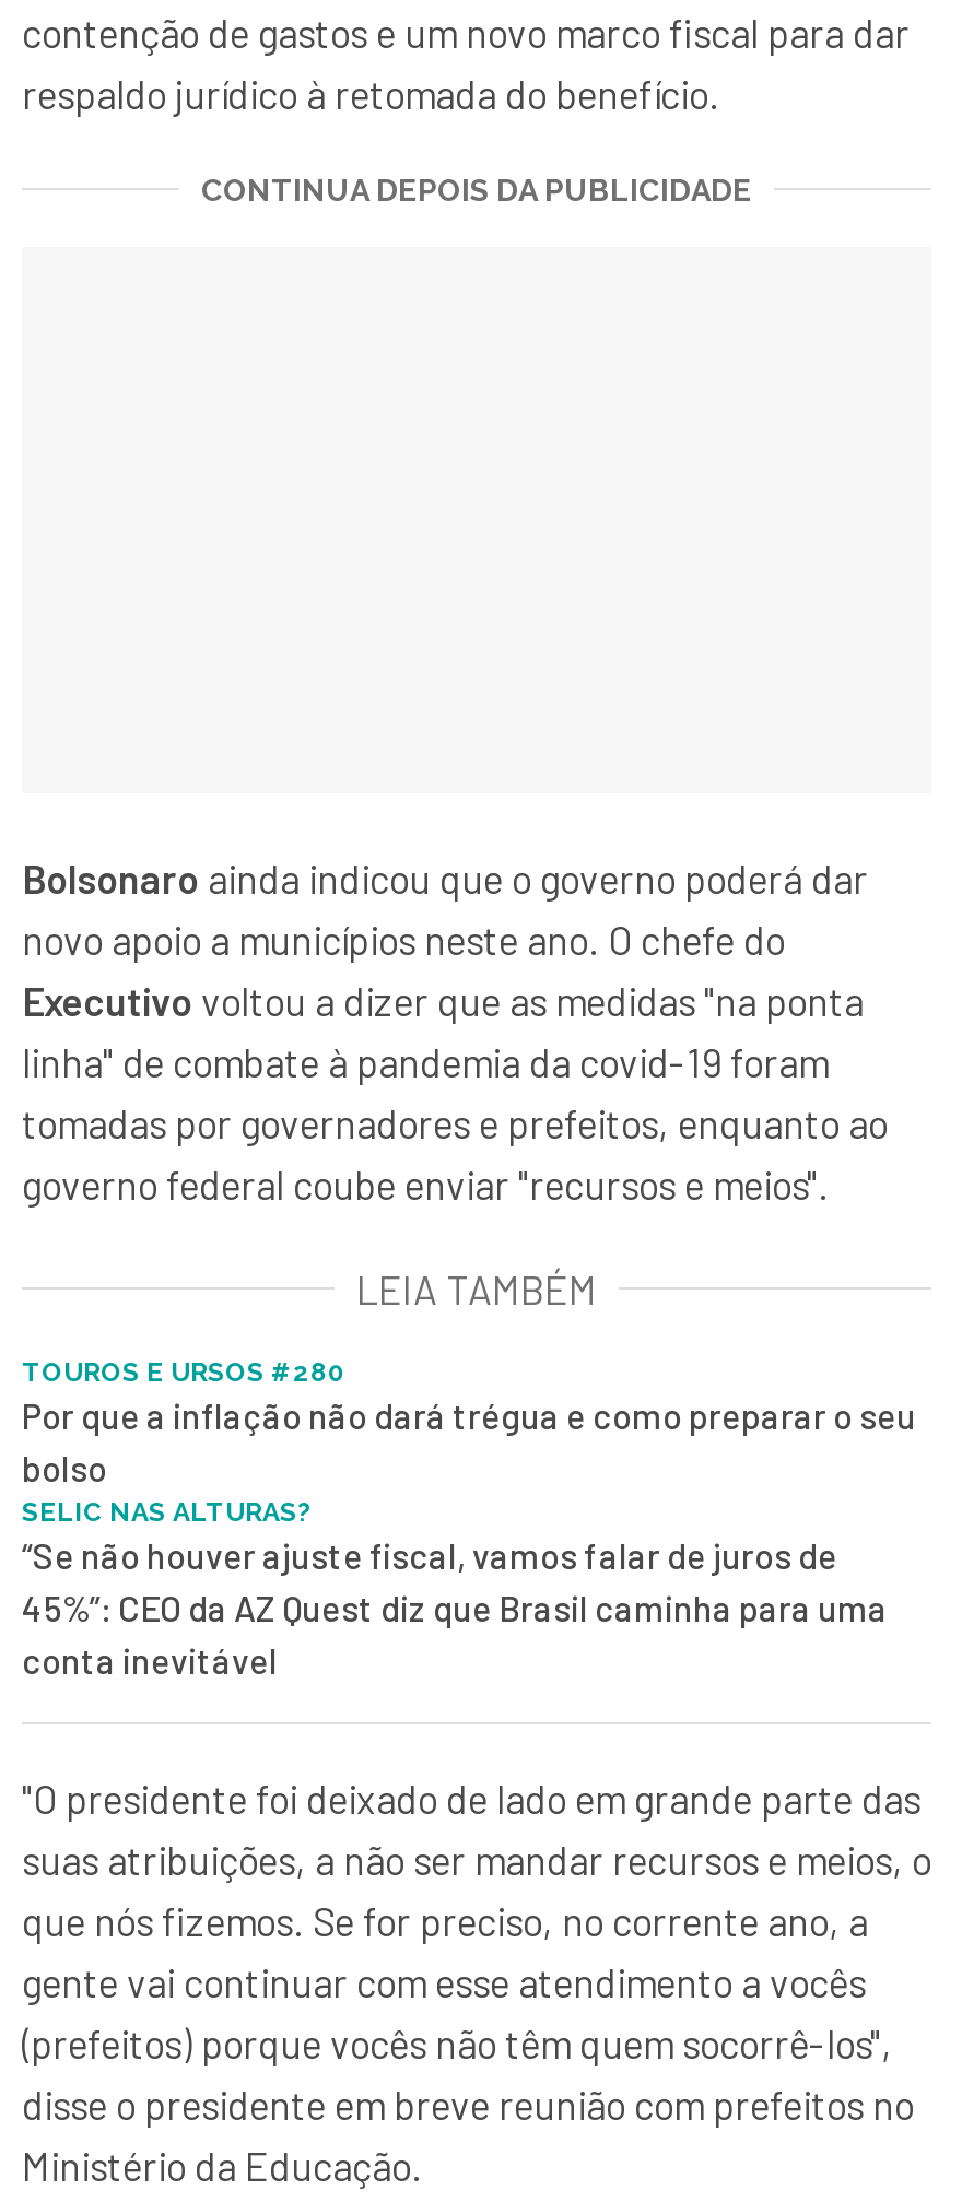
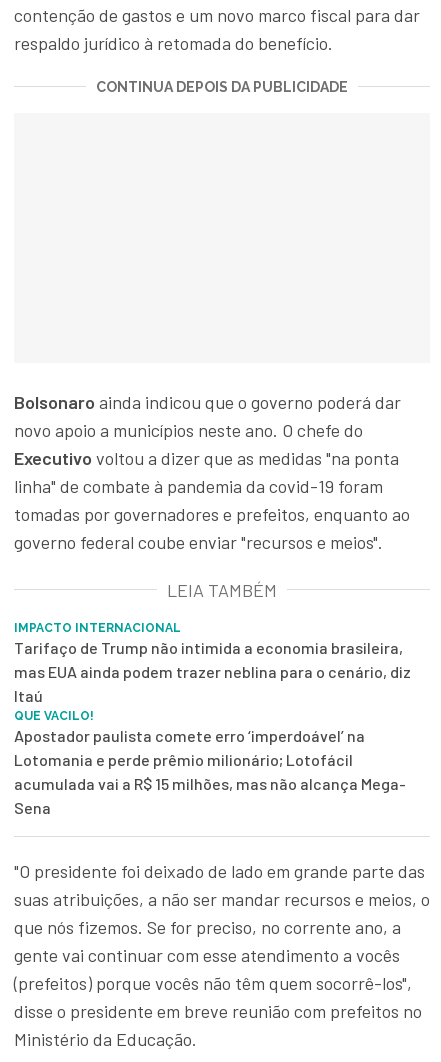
- TOUROS E URSOS #280
- Por que a inflação não dará trégua e como preparar o seu
- bolso
- SELIC NAS ALTURAS?
- “Se não houver ajuste fiscal, vamos falar de juros de
- 45%”: CEO da AZ Quest diz que Brasil caminha para uma
- conta inevitável
+ IMPACTO INTERNACIONAL
+ Tarifaço de Trump não intimida a economia brasileira,
+ mas EUA ainda podem trazer neblina para o cenário, diz
+ Itaú
+ QUE VACILO!
+ Apostador paulista comete erro ‘imperdoável’ na
+ Lotomania e perde prêmio milionário; Lotofácil
+ acumulada vai a R$ 15 milhões, mas não alcança Mega-
+ Sena
